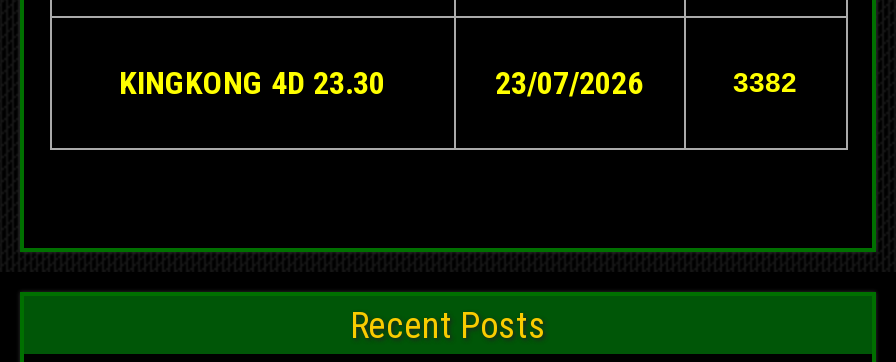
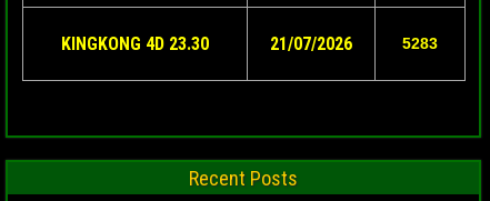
- 23/07/2026
+ 21/07/2026

- 3382
+ 5283
